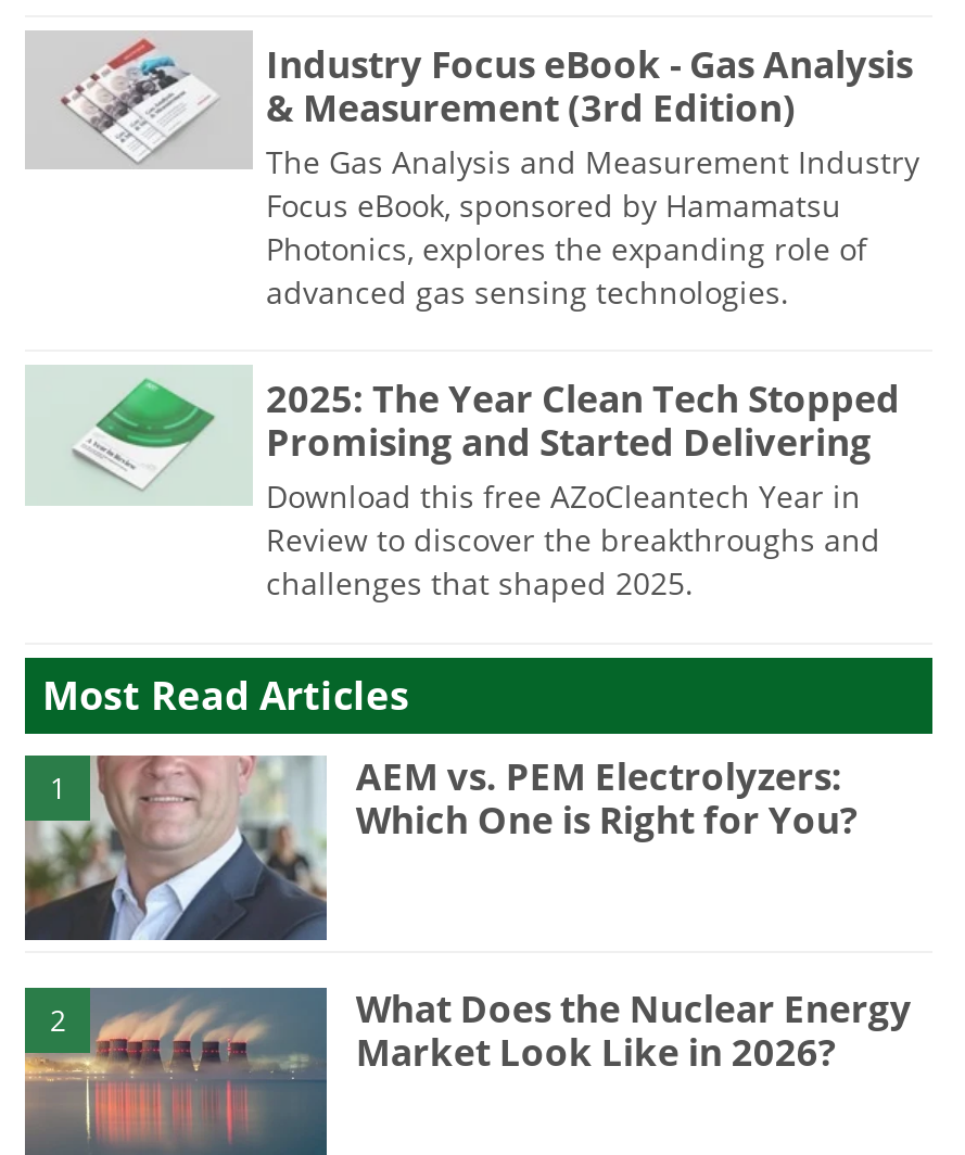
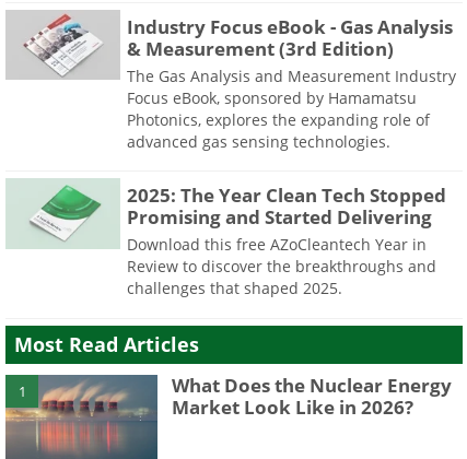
- [image]
- AEM vs. PEM Electrolyzers:
- Which One is Right for You?

- 2
